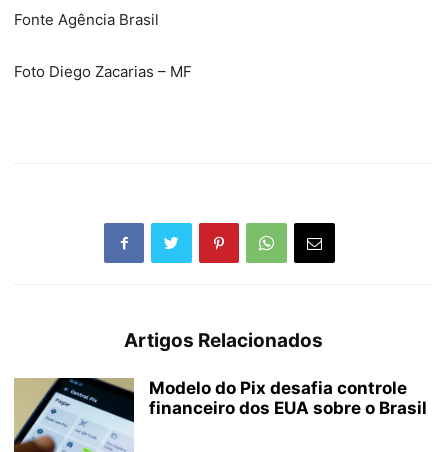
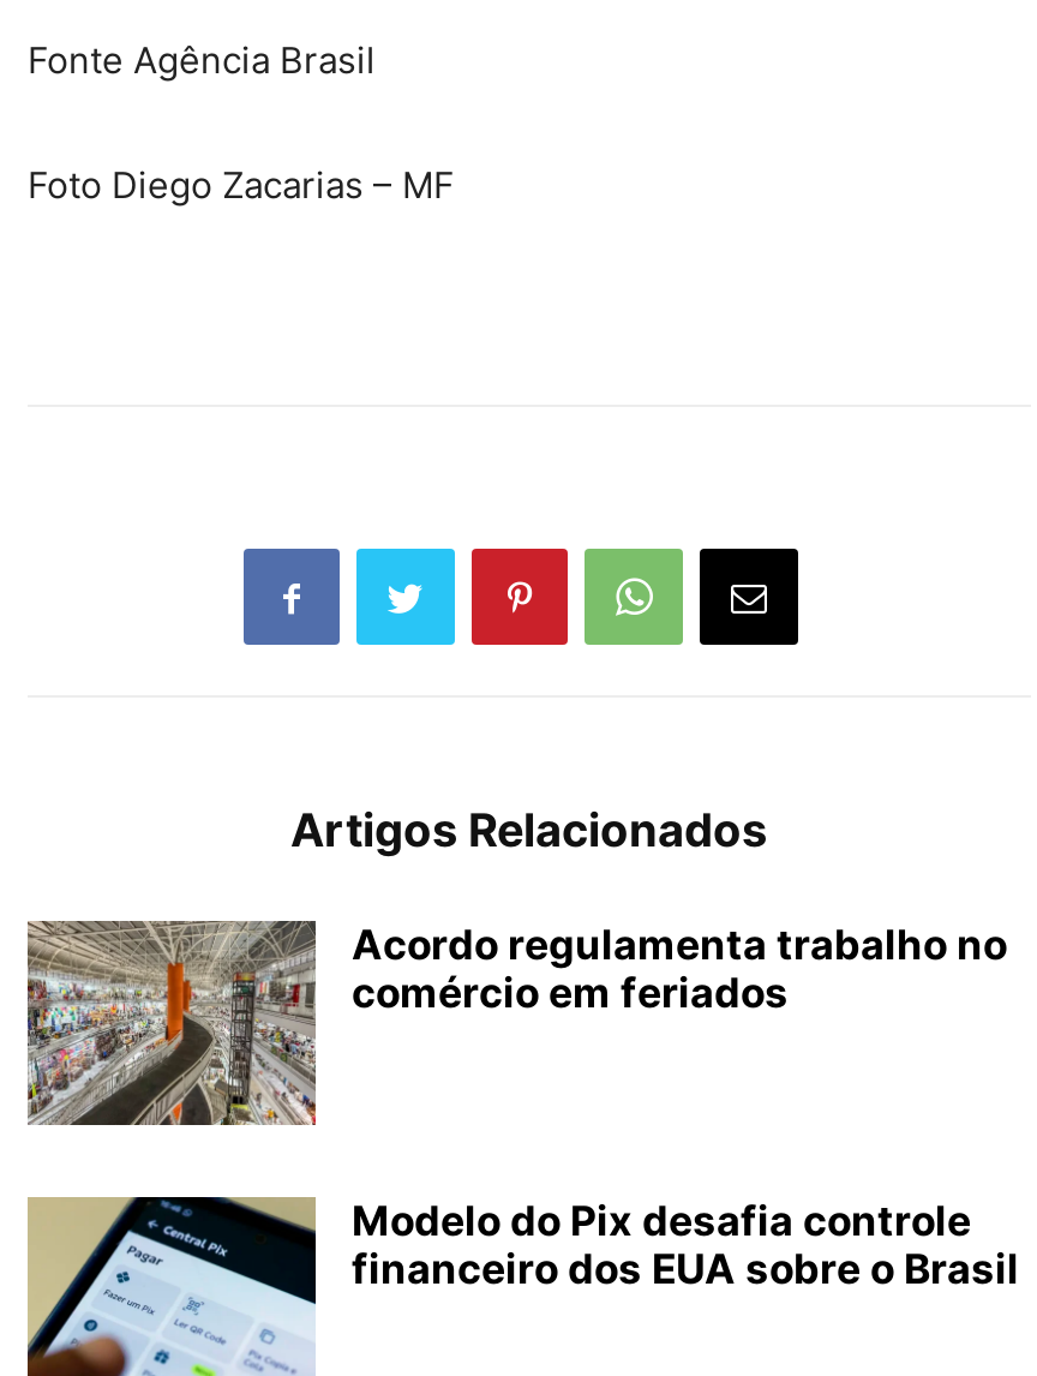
+ [image]
+ Acordo regulamenta trabalho no
+ comércio em feriados
